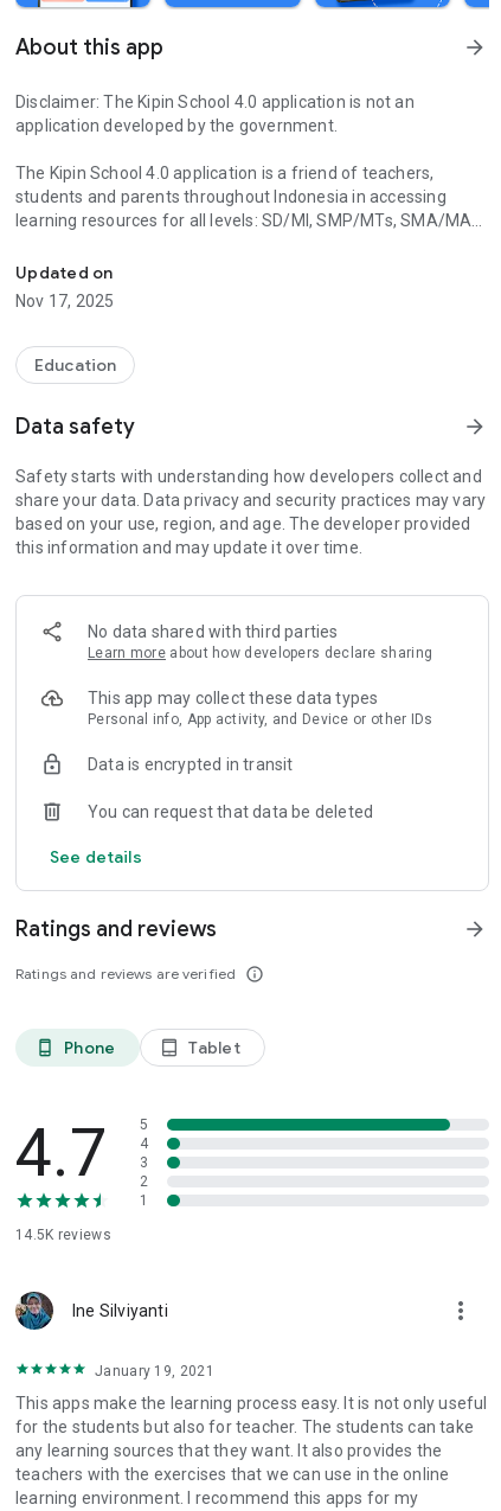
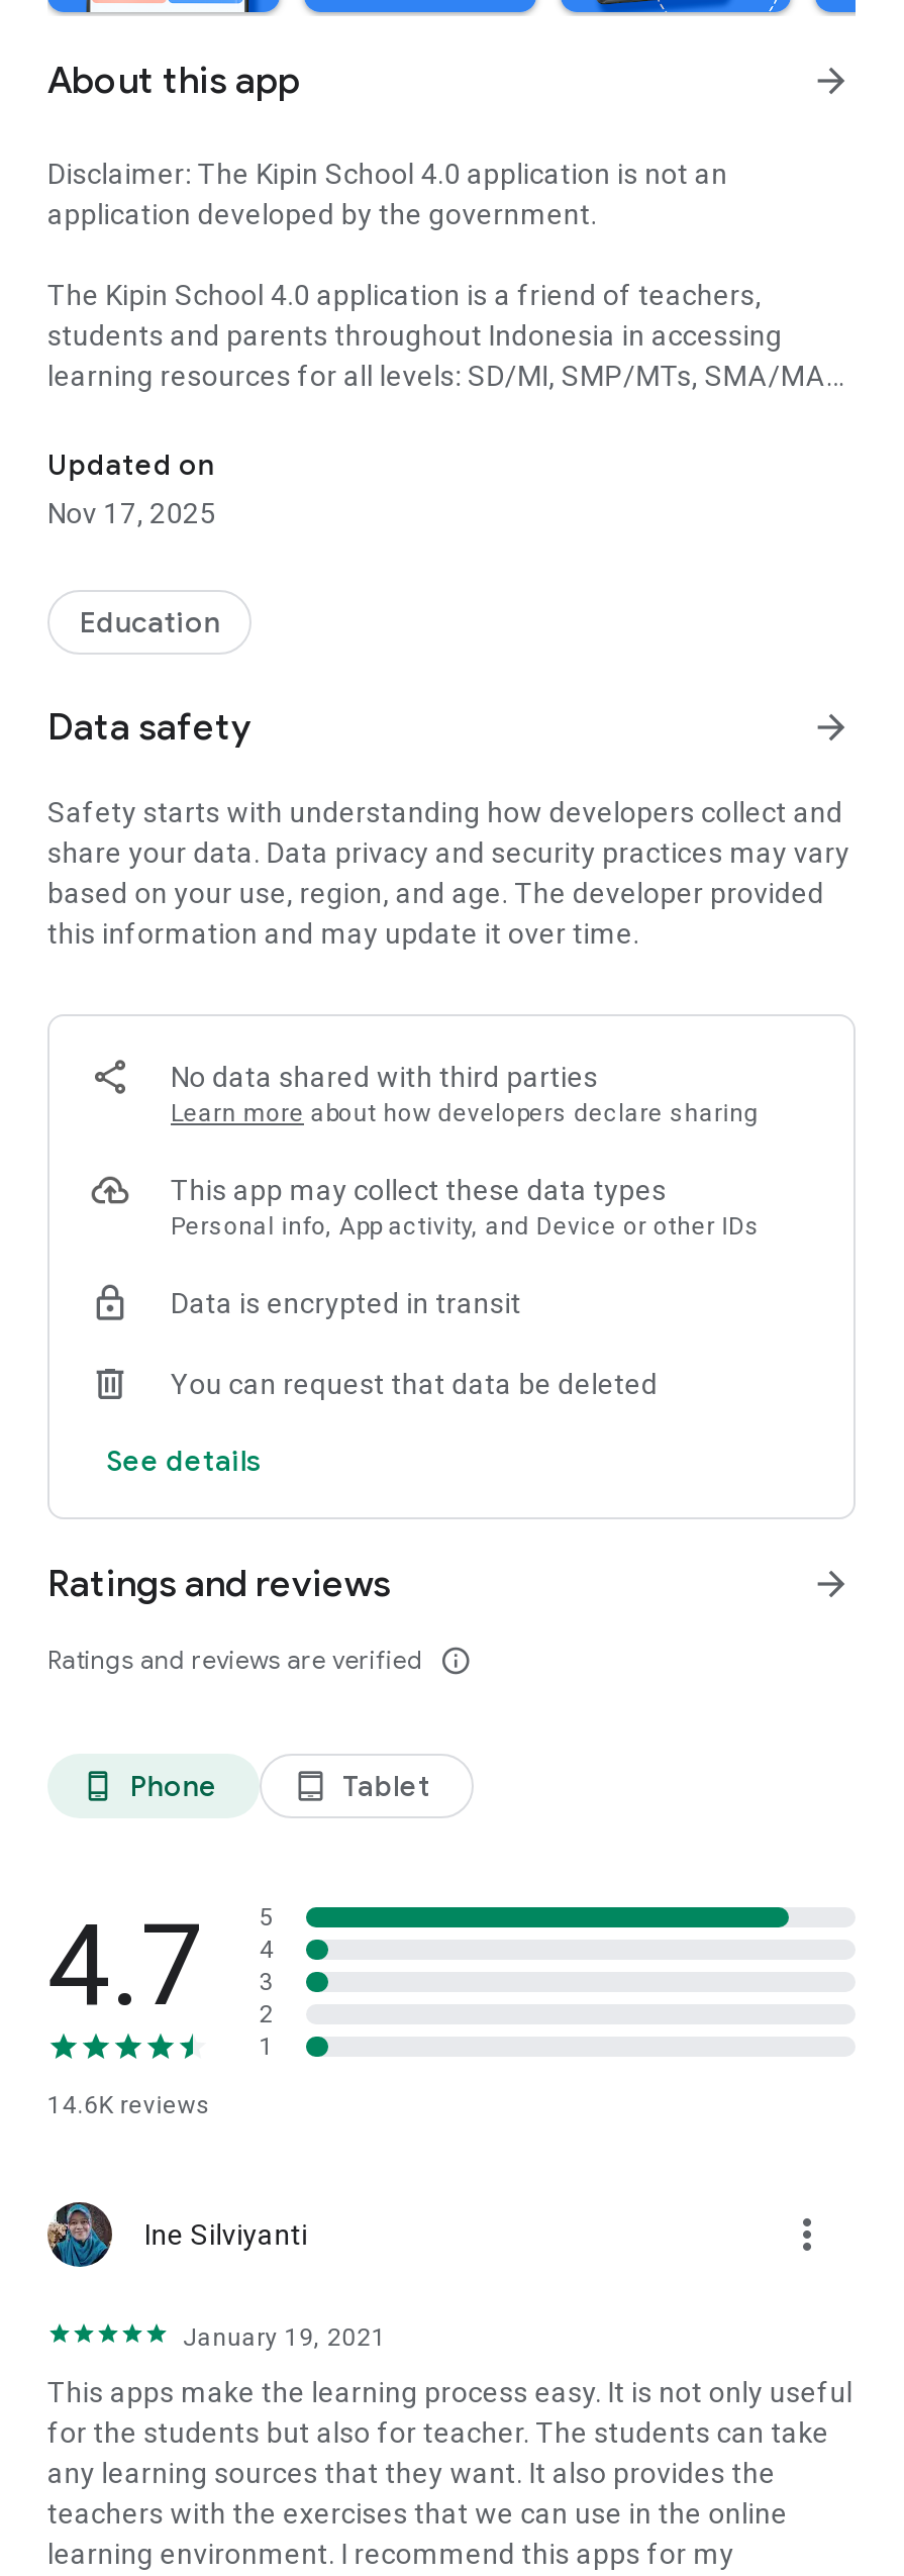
- 14.5K reviews
+ 14.6K reviews
